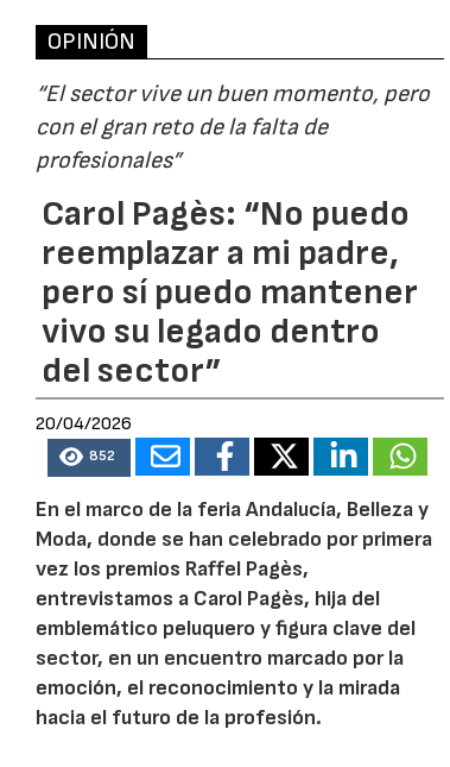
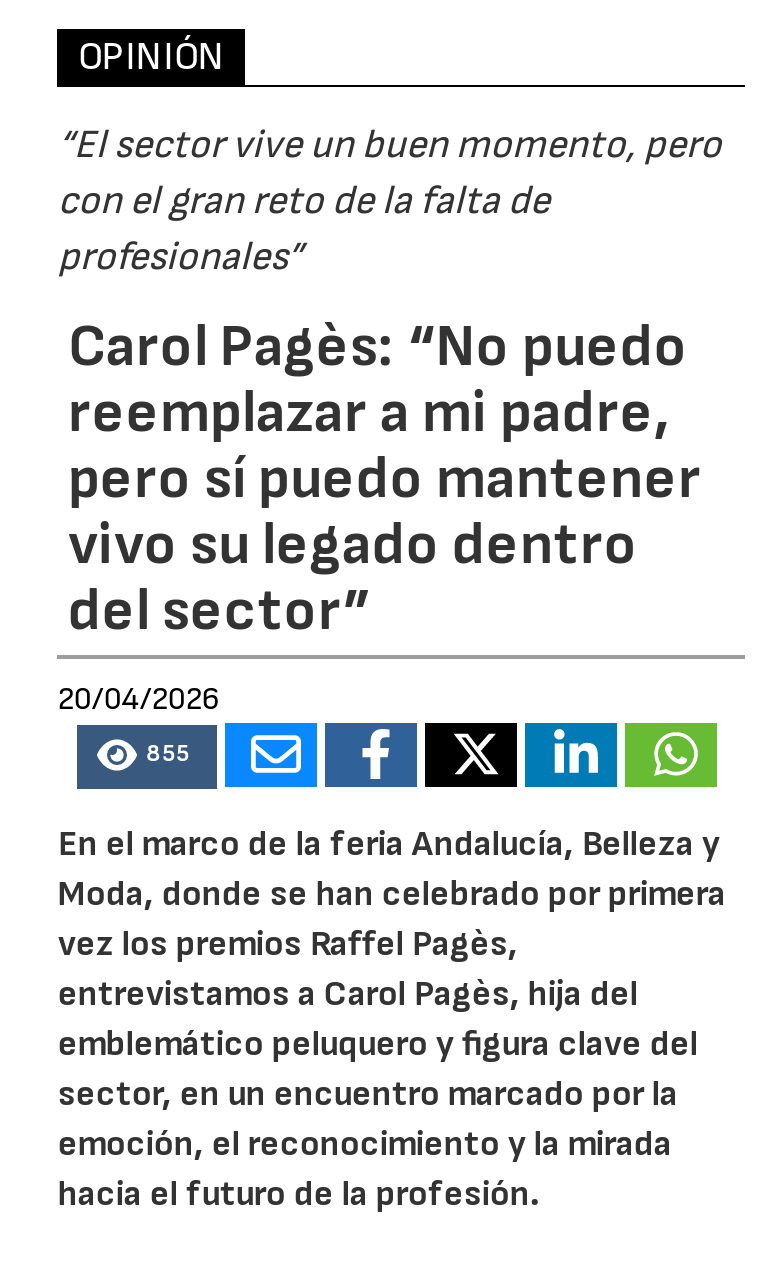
- 852
+ 855
